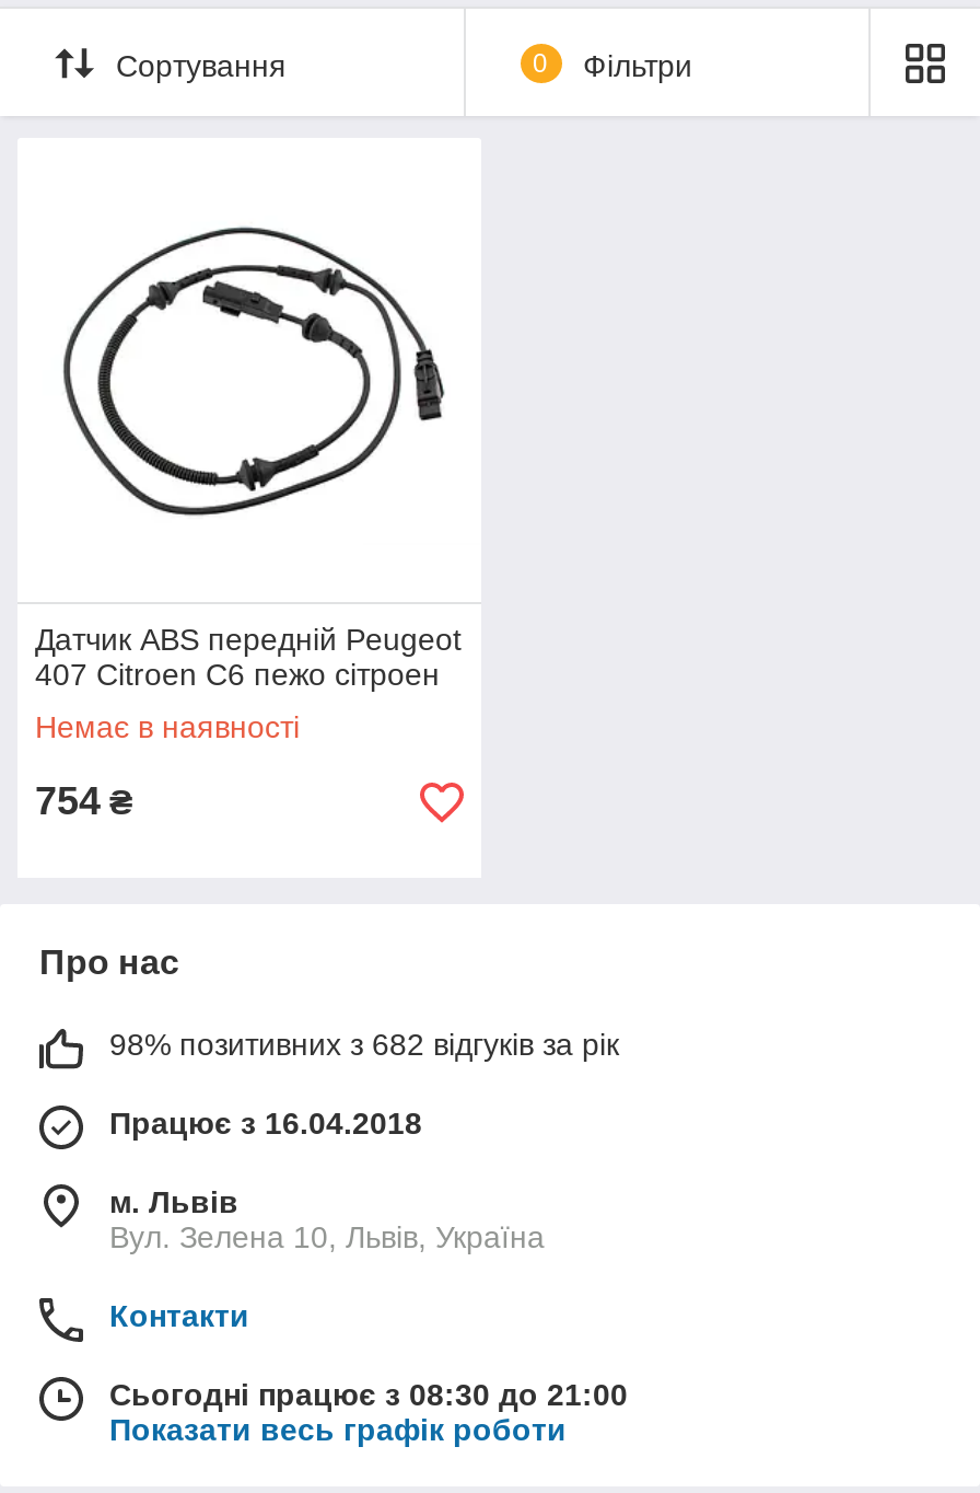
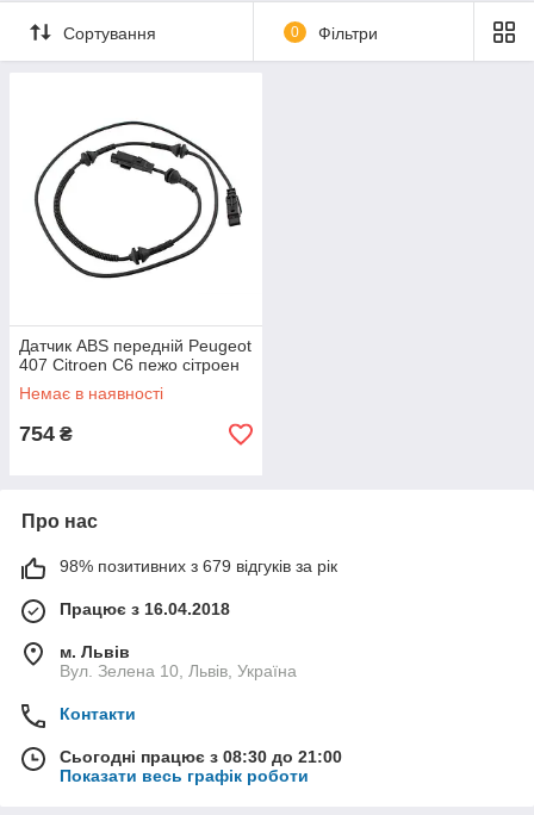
- 98% позитивних з 682 відгуків за рік
+ 98% позитивних з 679 відгуків за рік
